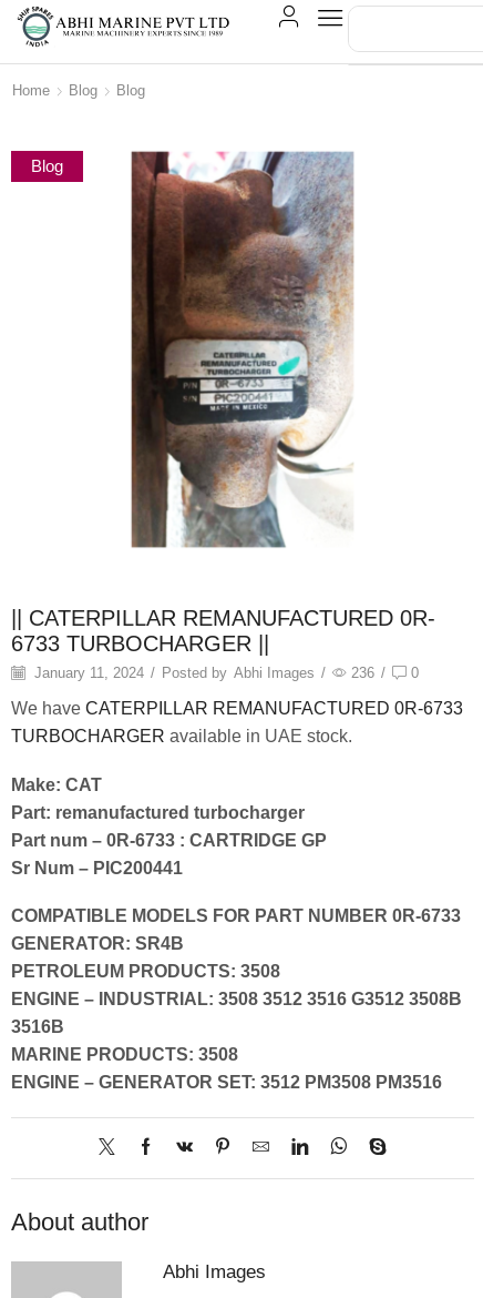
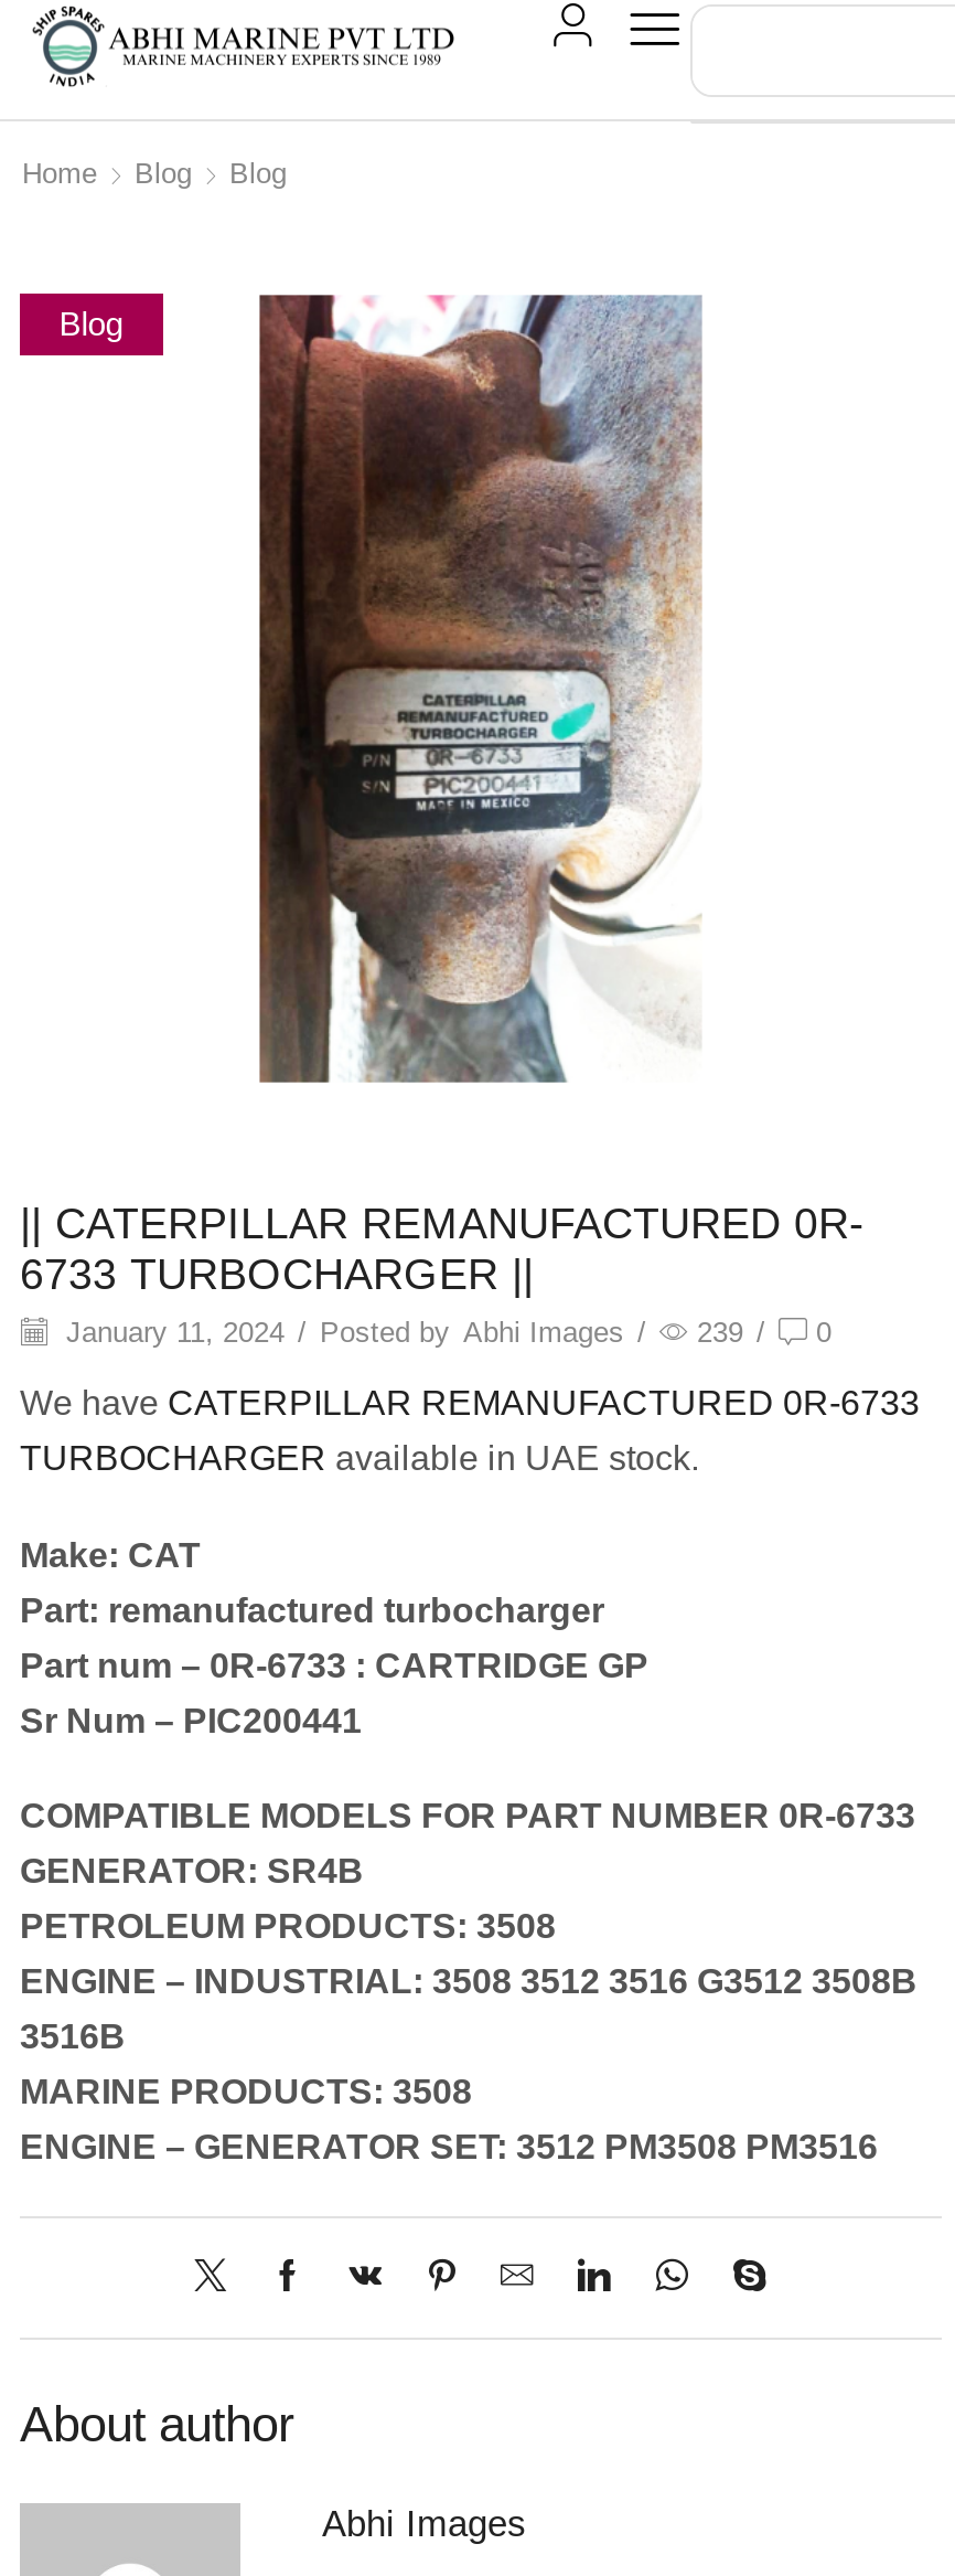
- January 11, 2024 / Posted by Abhi Images / 236 / 0
+ January 11, 2024 / Posted by Abhi Images / 239 / 0
